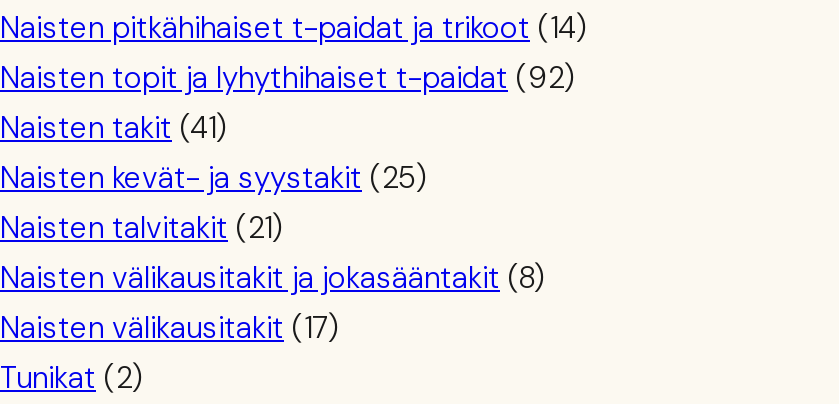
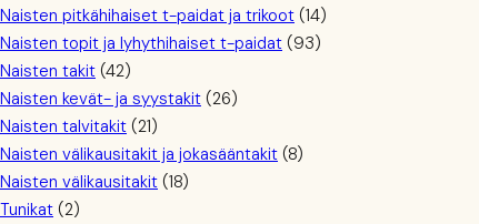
- Naisten topit ja lyhythihaiset t-paidat (92)
+ Naisten topit ja lyhythihaiset t-paidat (93)

- Naisten takit (41)
+ Naisten takit (42)

- Naisten kevät- ja syystakit (25)
+ Naisten kevät- ja syystakit (26)

- Naisten välikausitakit (17)
+ Naisten välikausitakit (18)
